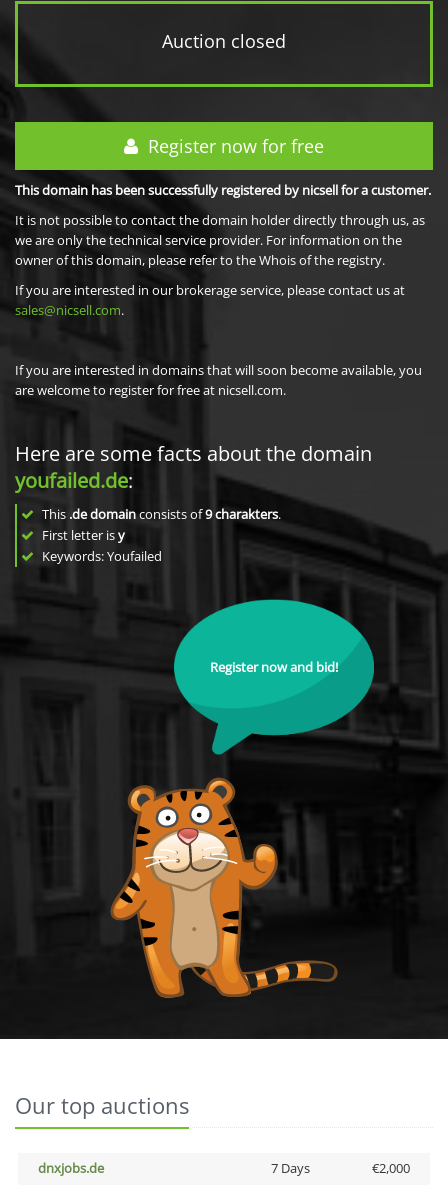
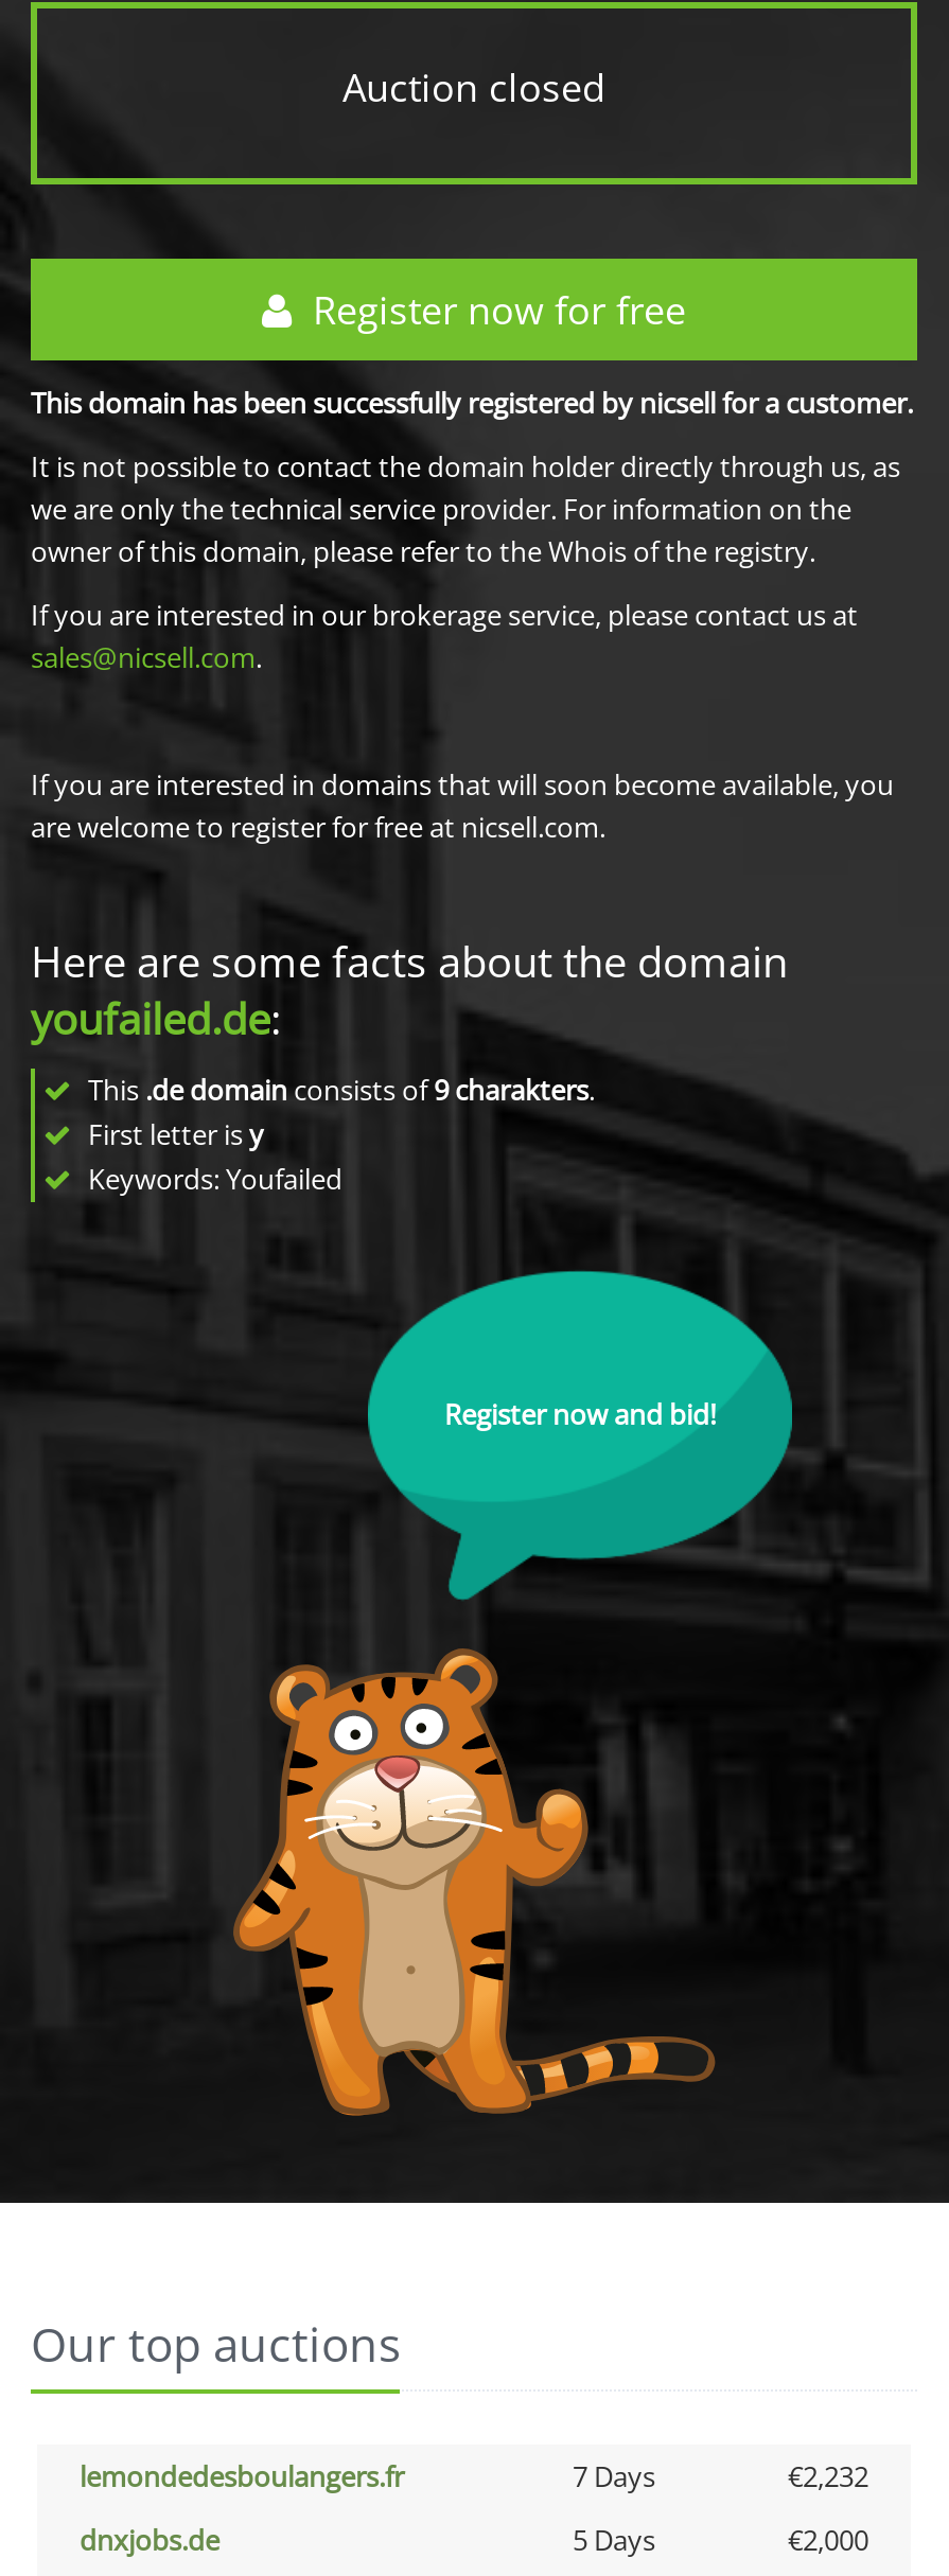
+ lemondedesboulangers.fr
+ 7 Days
+ €2,232

- 7 Days
+ 5 Days
